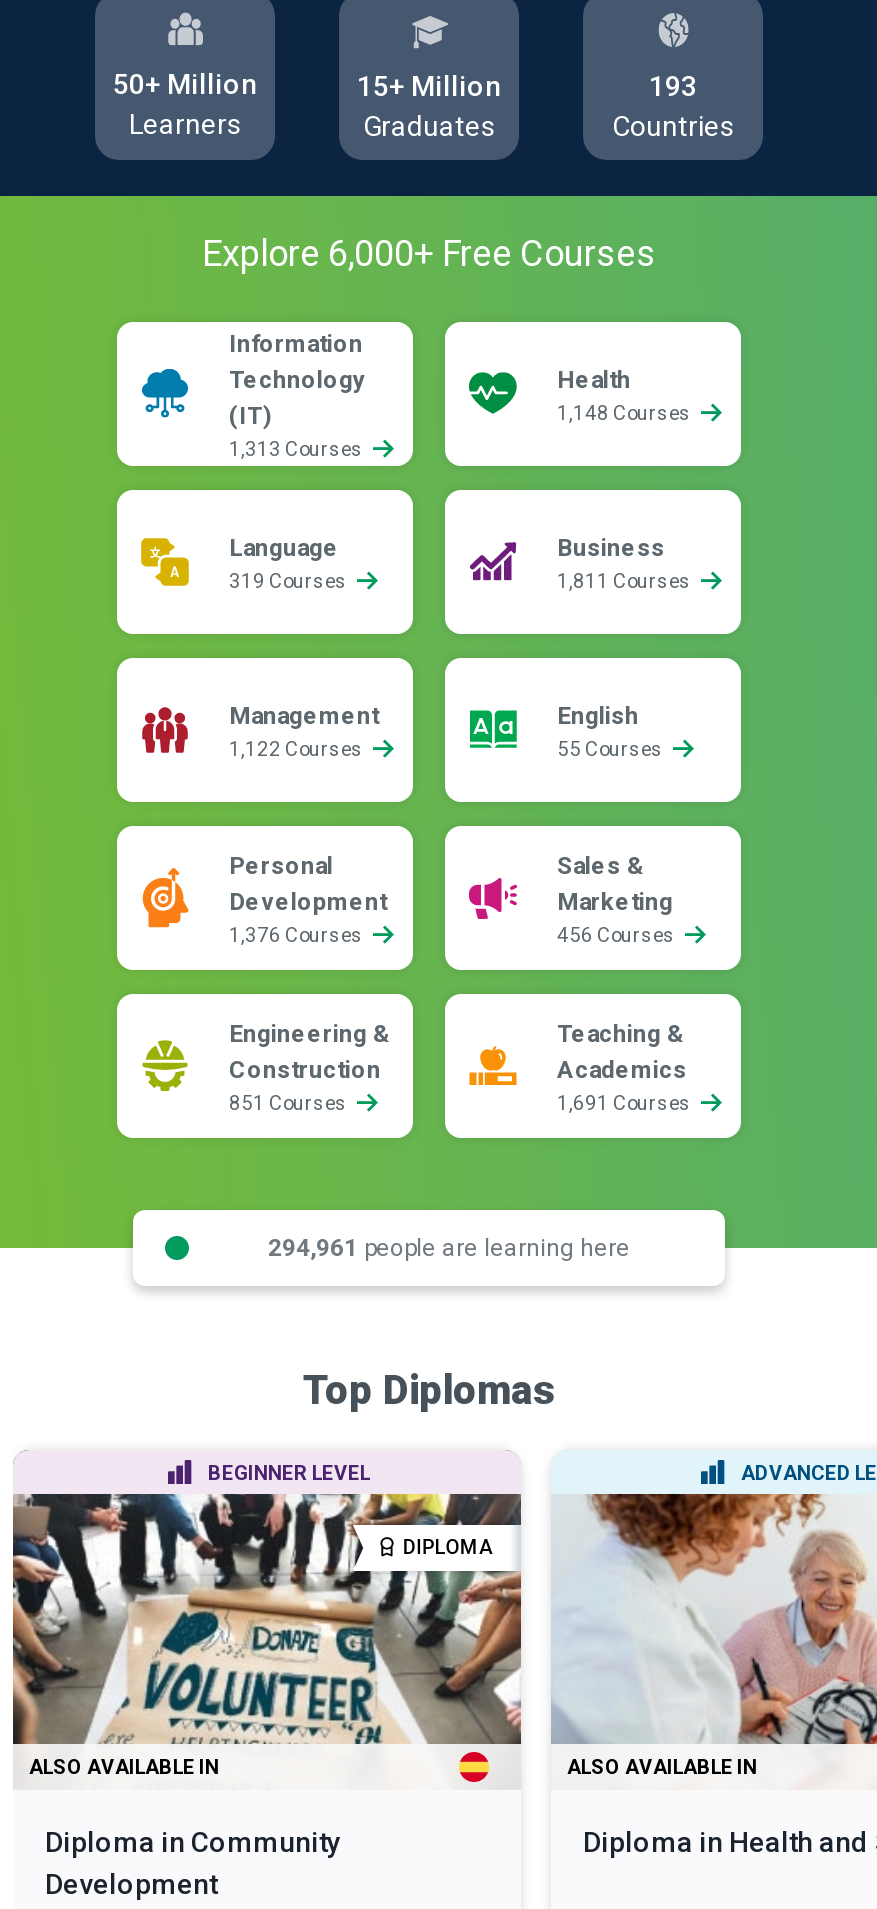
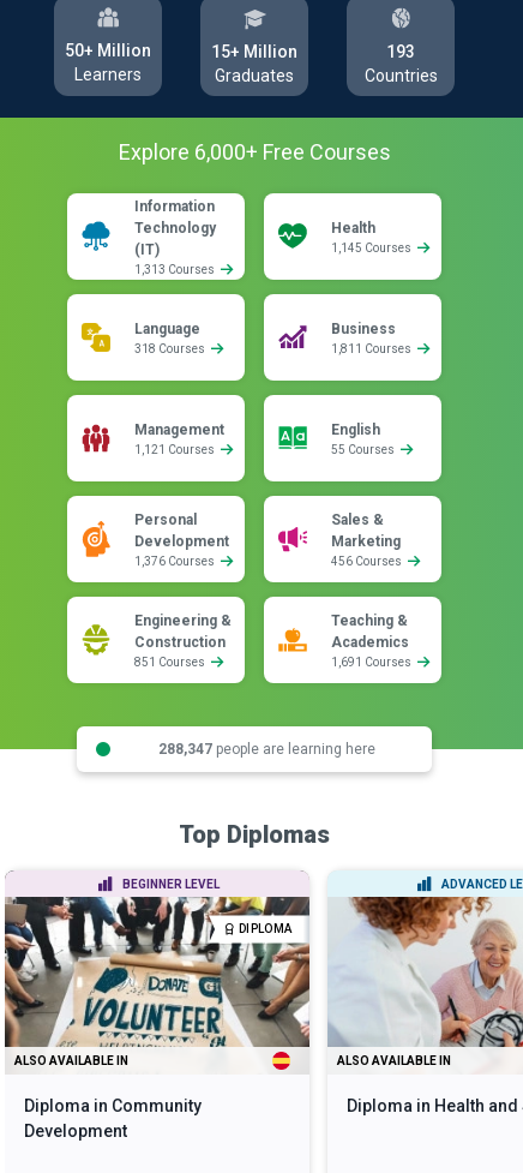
- 1,148 Courses
+ 1,145 Courses

- 319 Courses
+ 318 Courses

- 1,122 Courses
+ 1,121 Courses

- 294,961 people are learning here
+ 288,347 people are learning here
